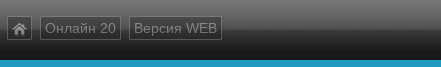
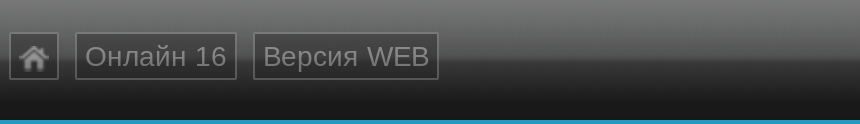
- Онлайн 20 Версия WEB
+ Онлайн 16 Версия WEB
